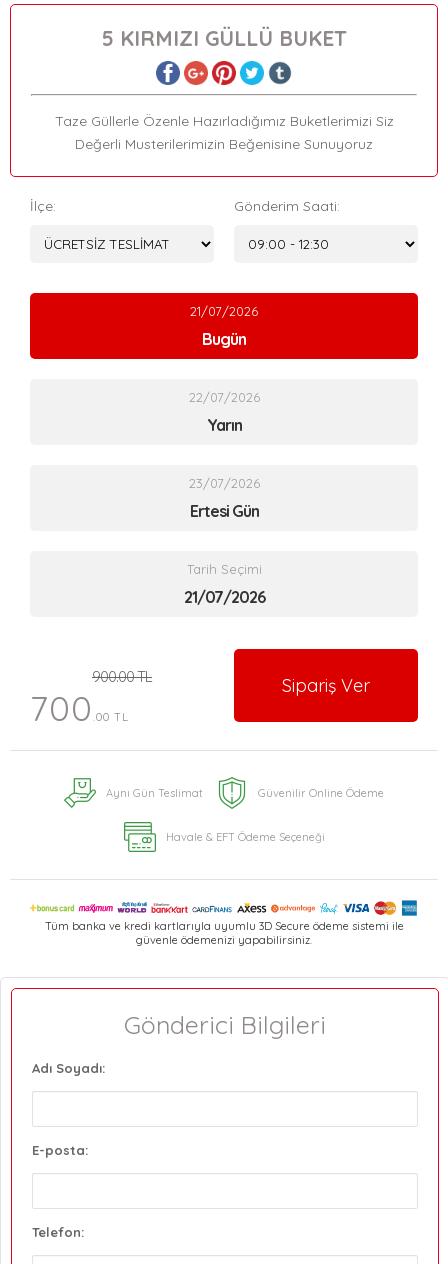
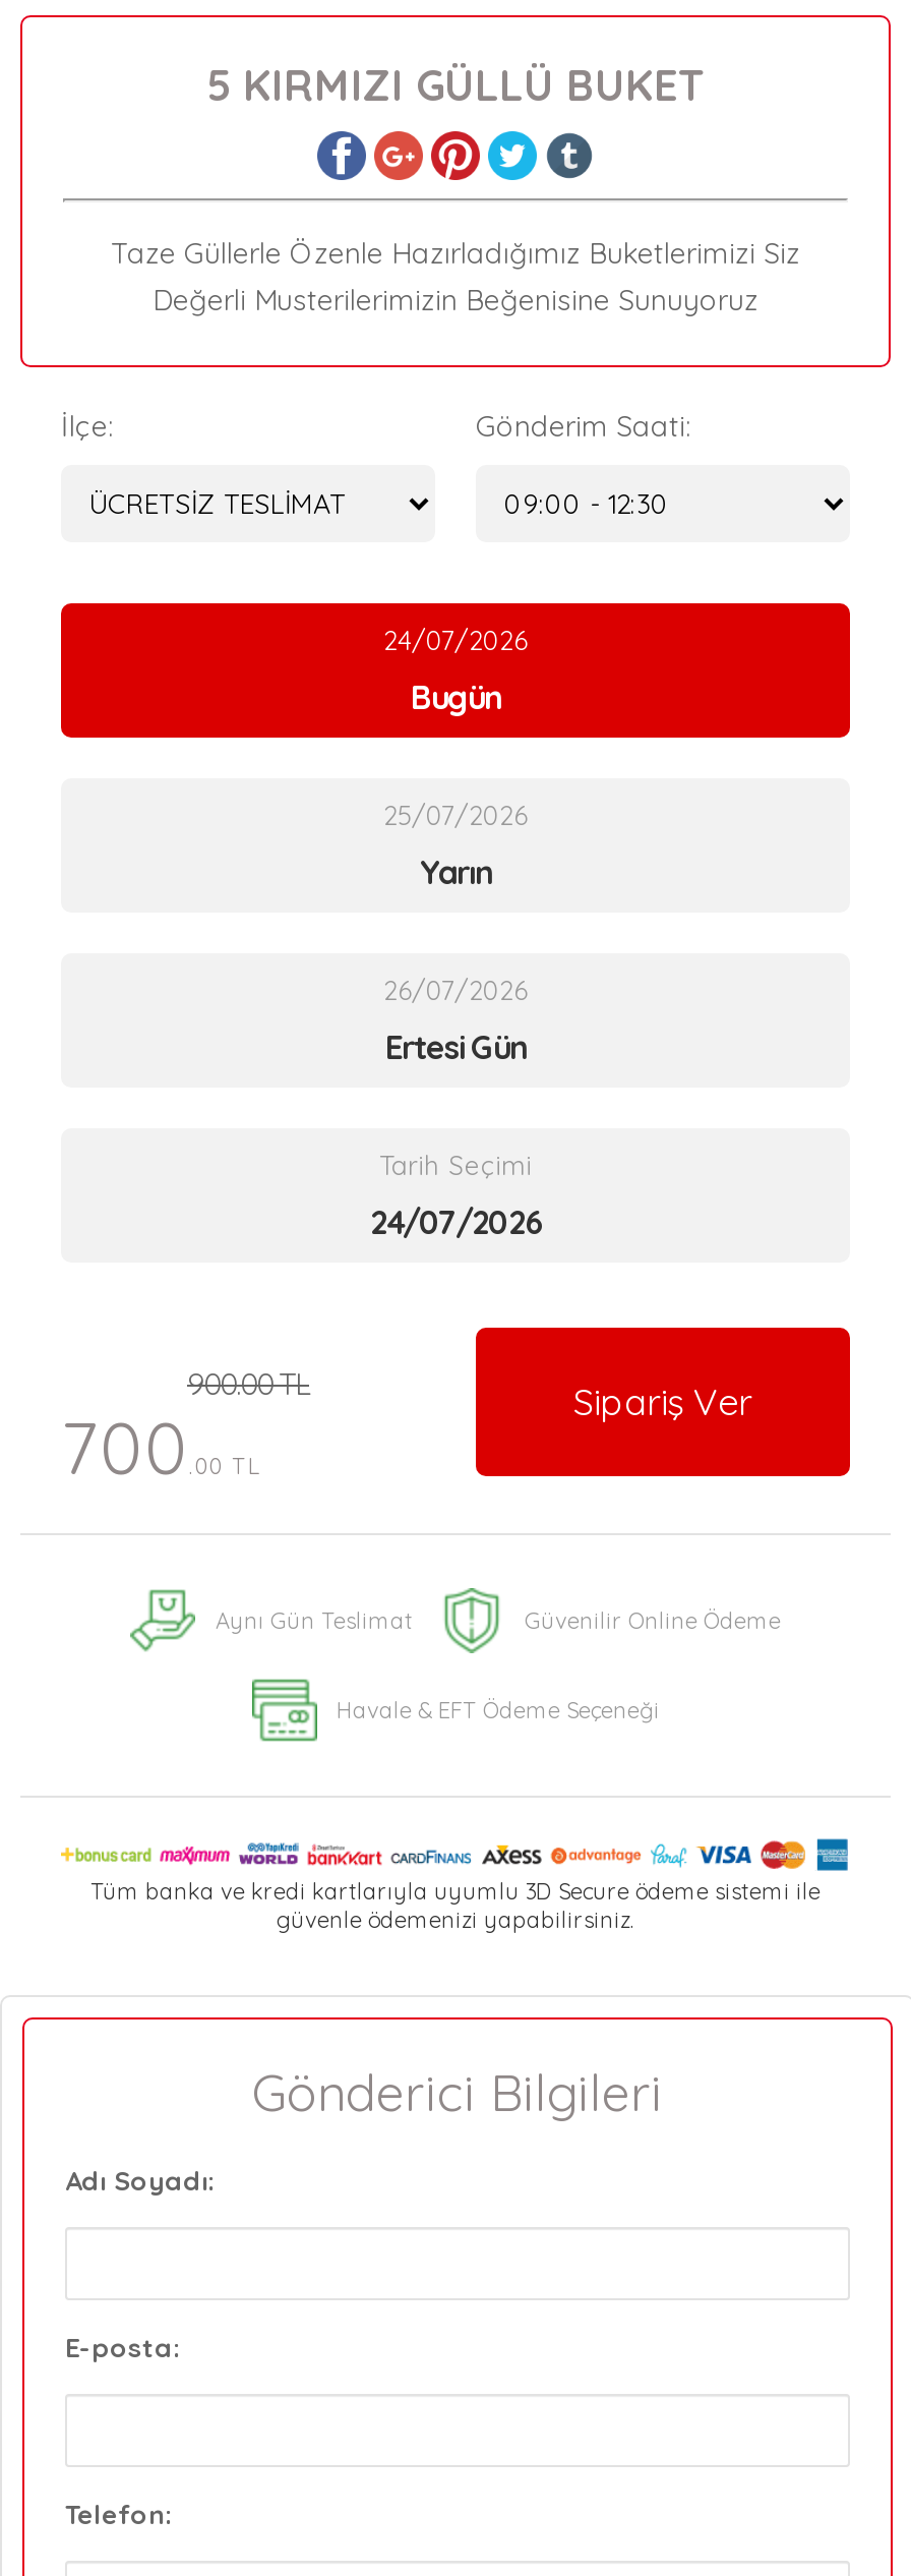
- 21/07/2026
+ 24/07/2026

- 22/07/2026
+ 25/07/2026

- 23/07/2026
+ 26/07/2026
